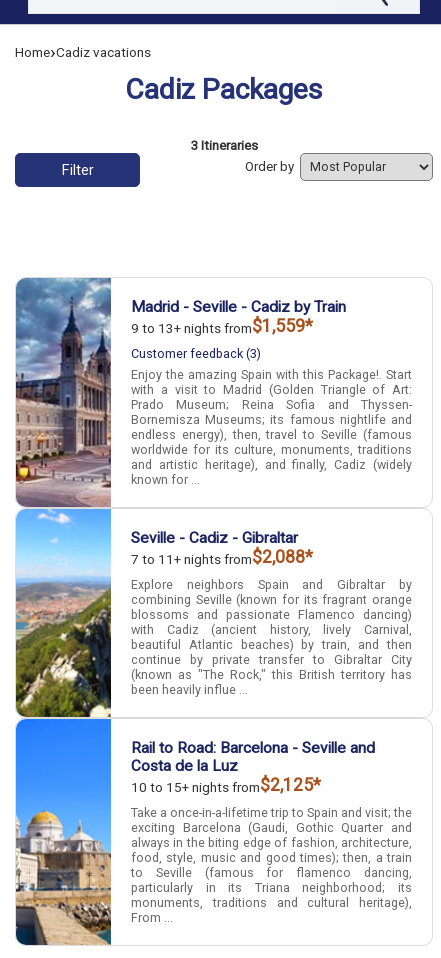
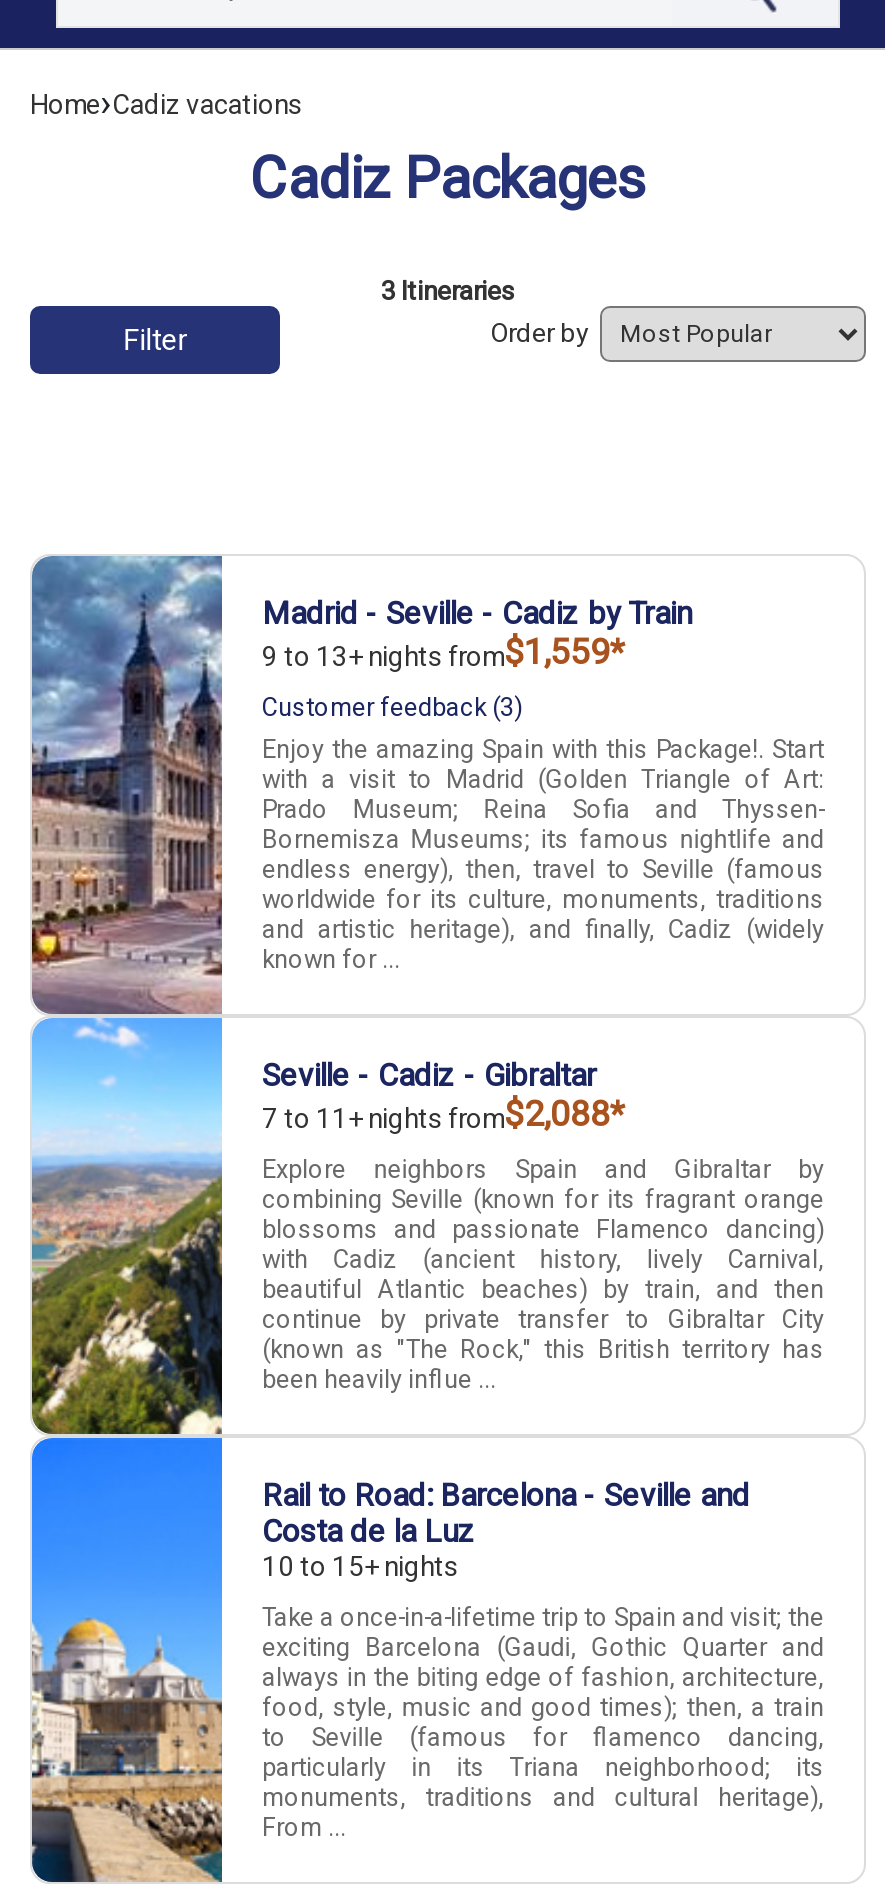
- 10 to 15+ nights from$2,125*
+ 10 to 15+ nights
